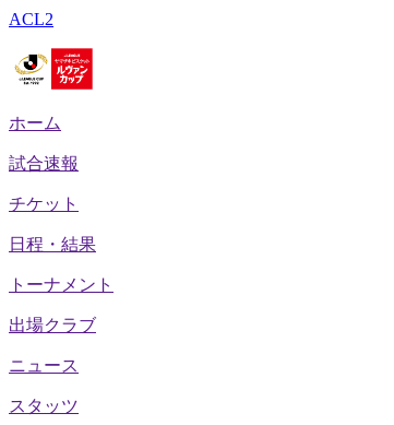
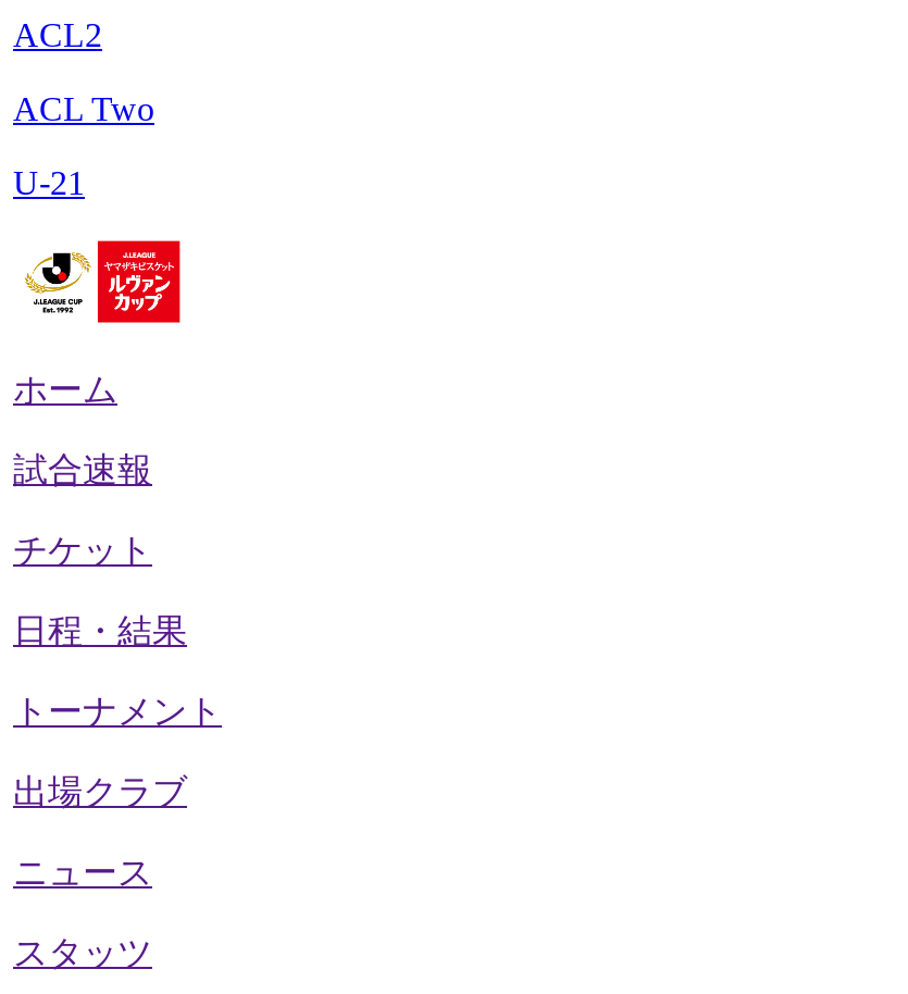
+ ACL Two
+ U-21
